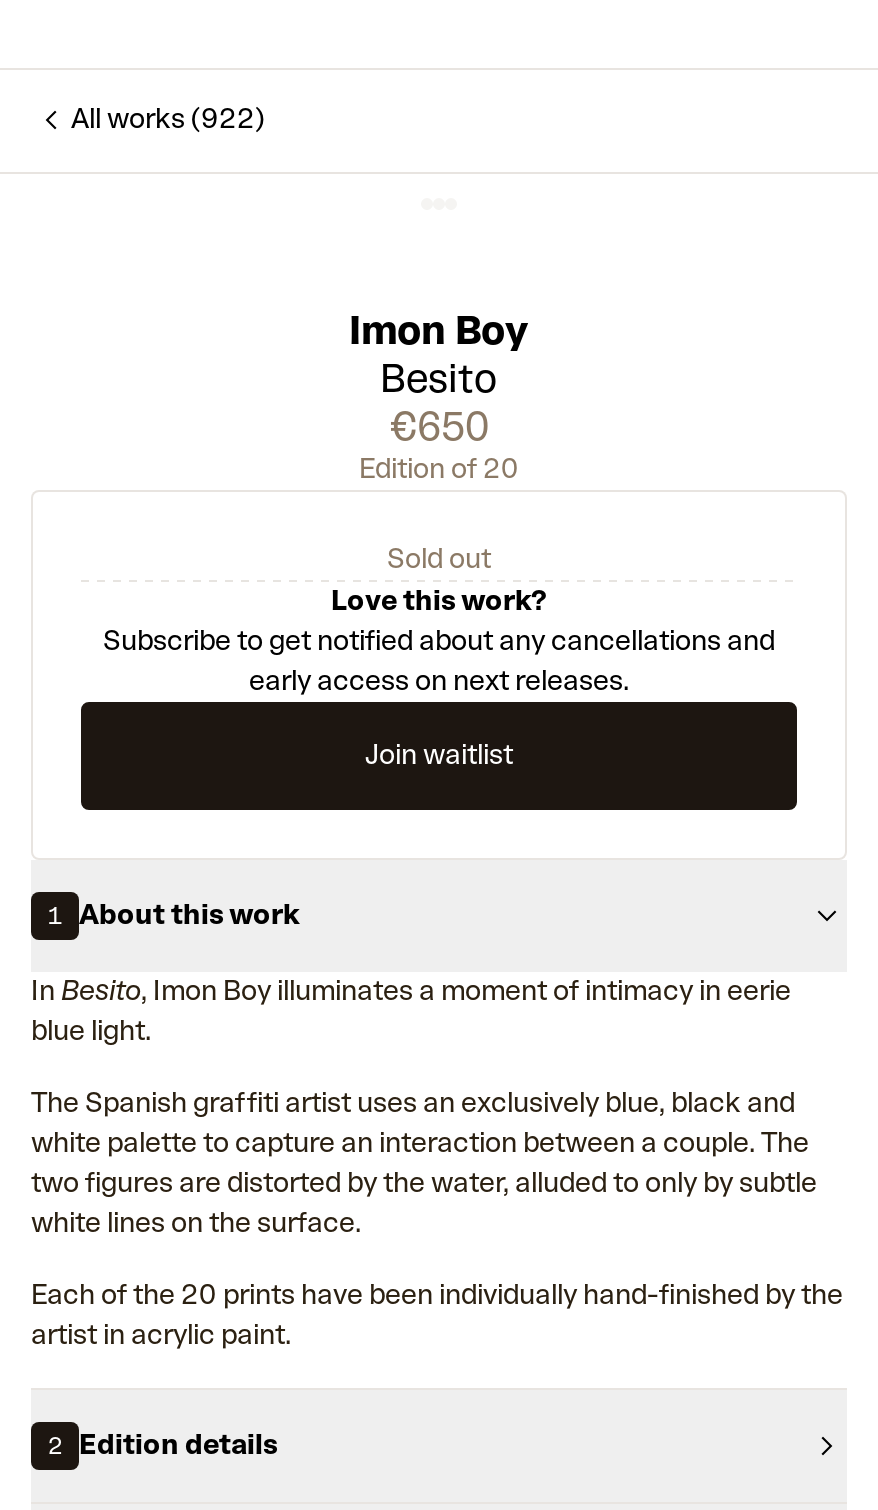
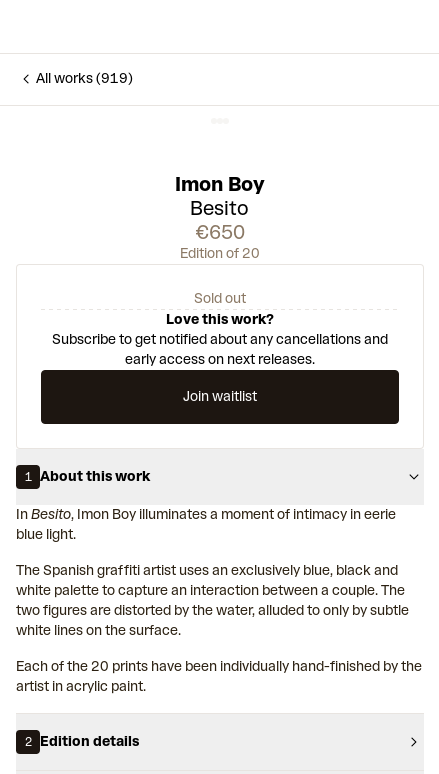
- All works (922)
+ All works (919)
